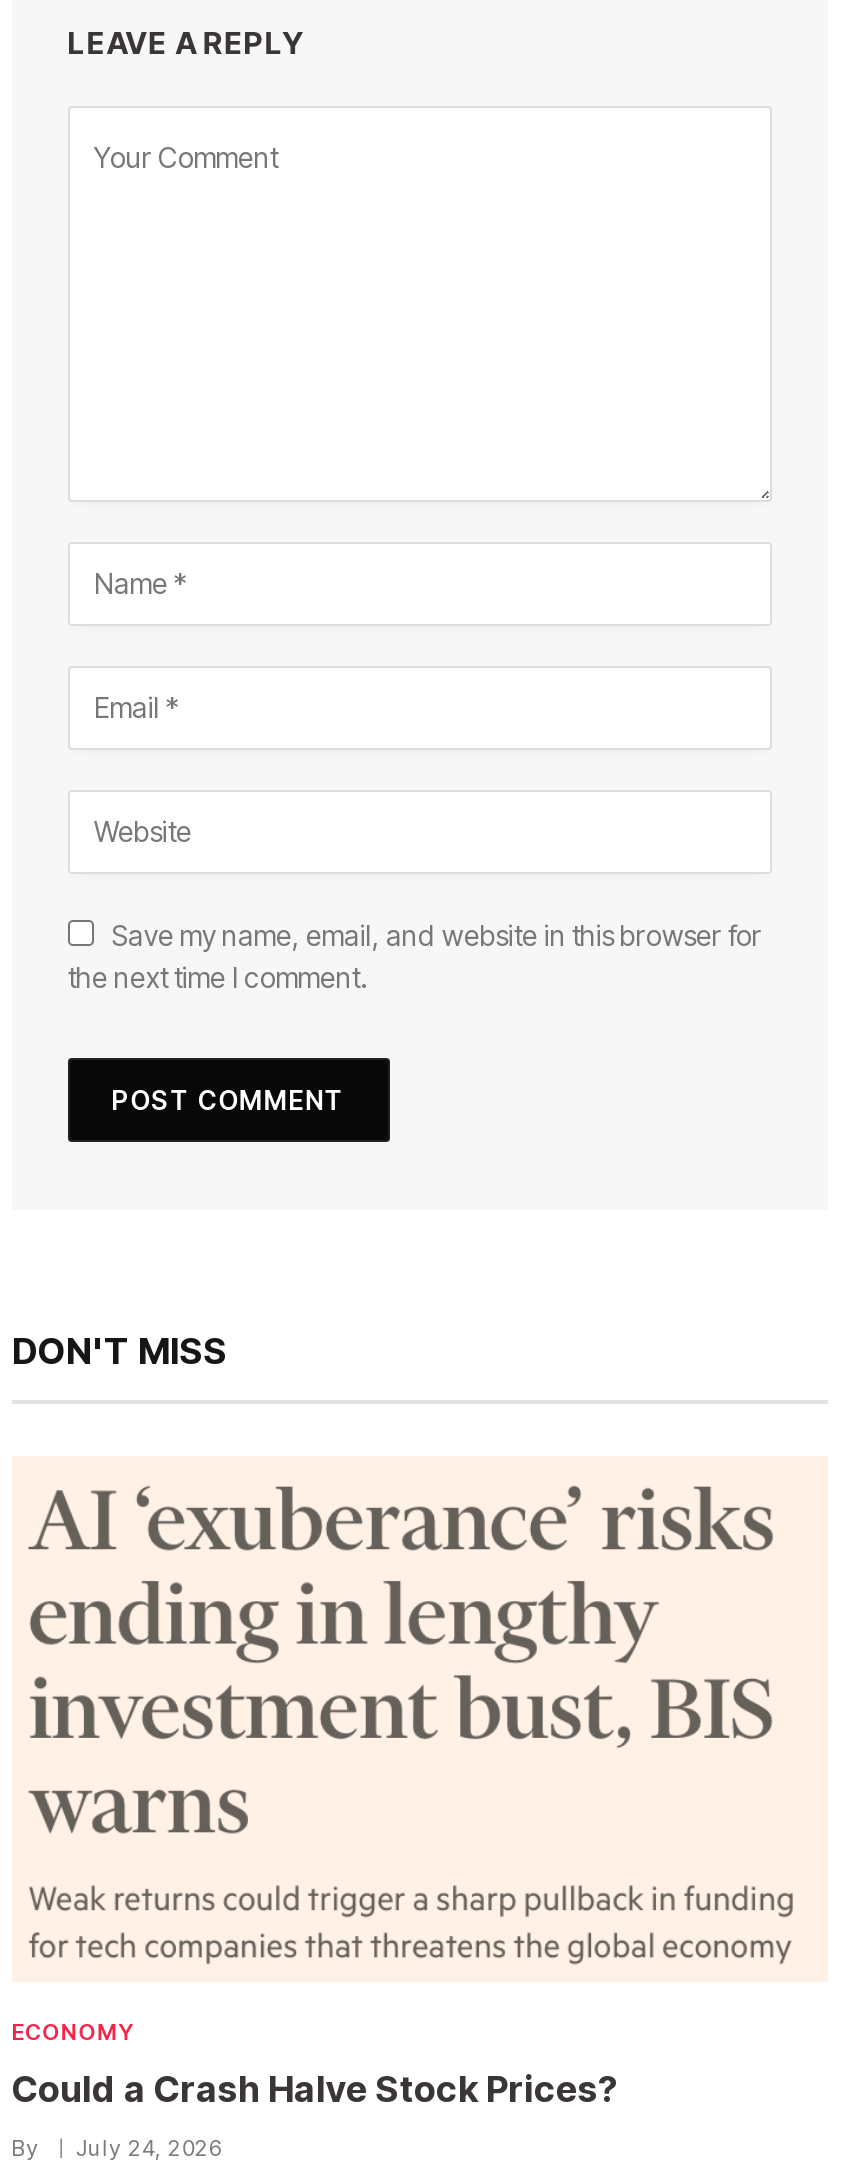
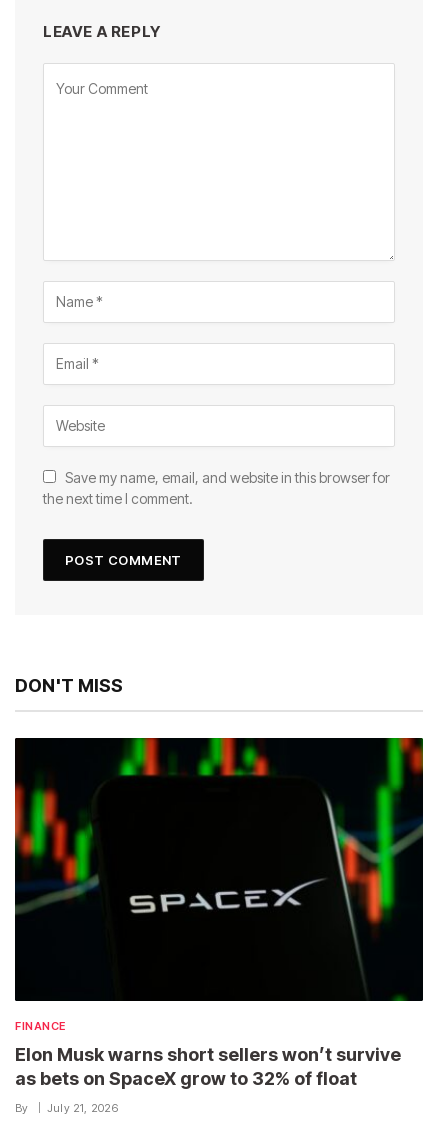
- [image]
- ECONOMY
+ [image]
+ FINANCE

- Could a Crash Halve Stock Prices?
+ Elon Musk warns short sellers won’t survive
+ as bets on SpaceX grow to 32% of float

- By July 24, 2026
+ By July 21, 2026
